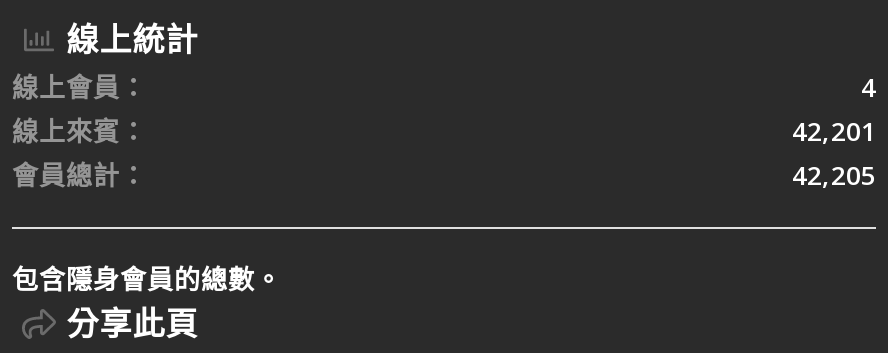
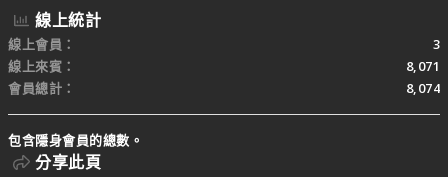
- 4
+ 3

- 42,201
+ 8,071

- 42,205
+ 8,074
